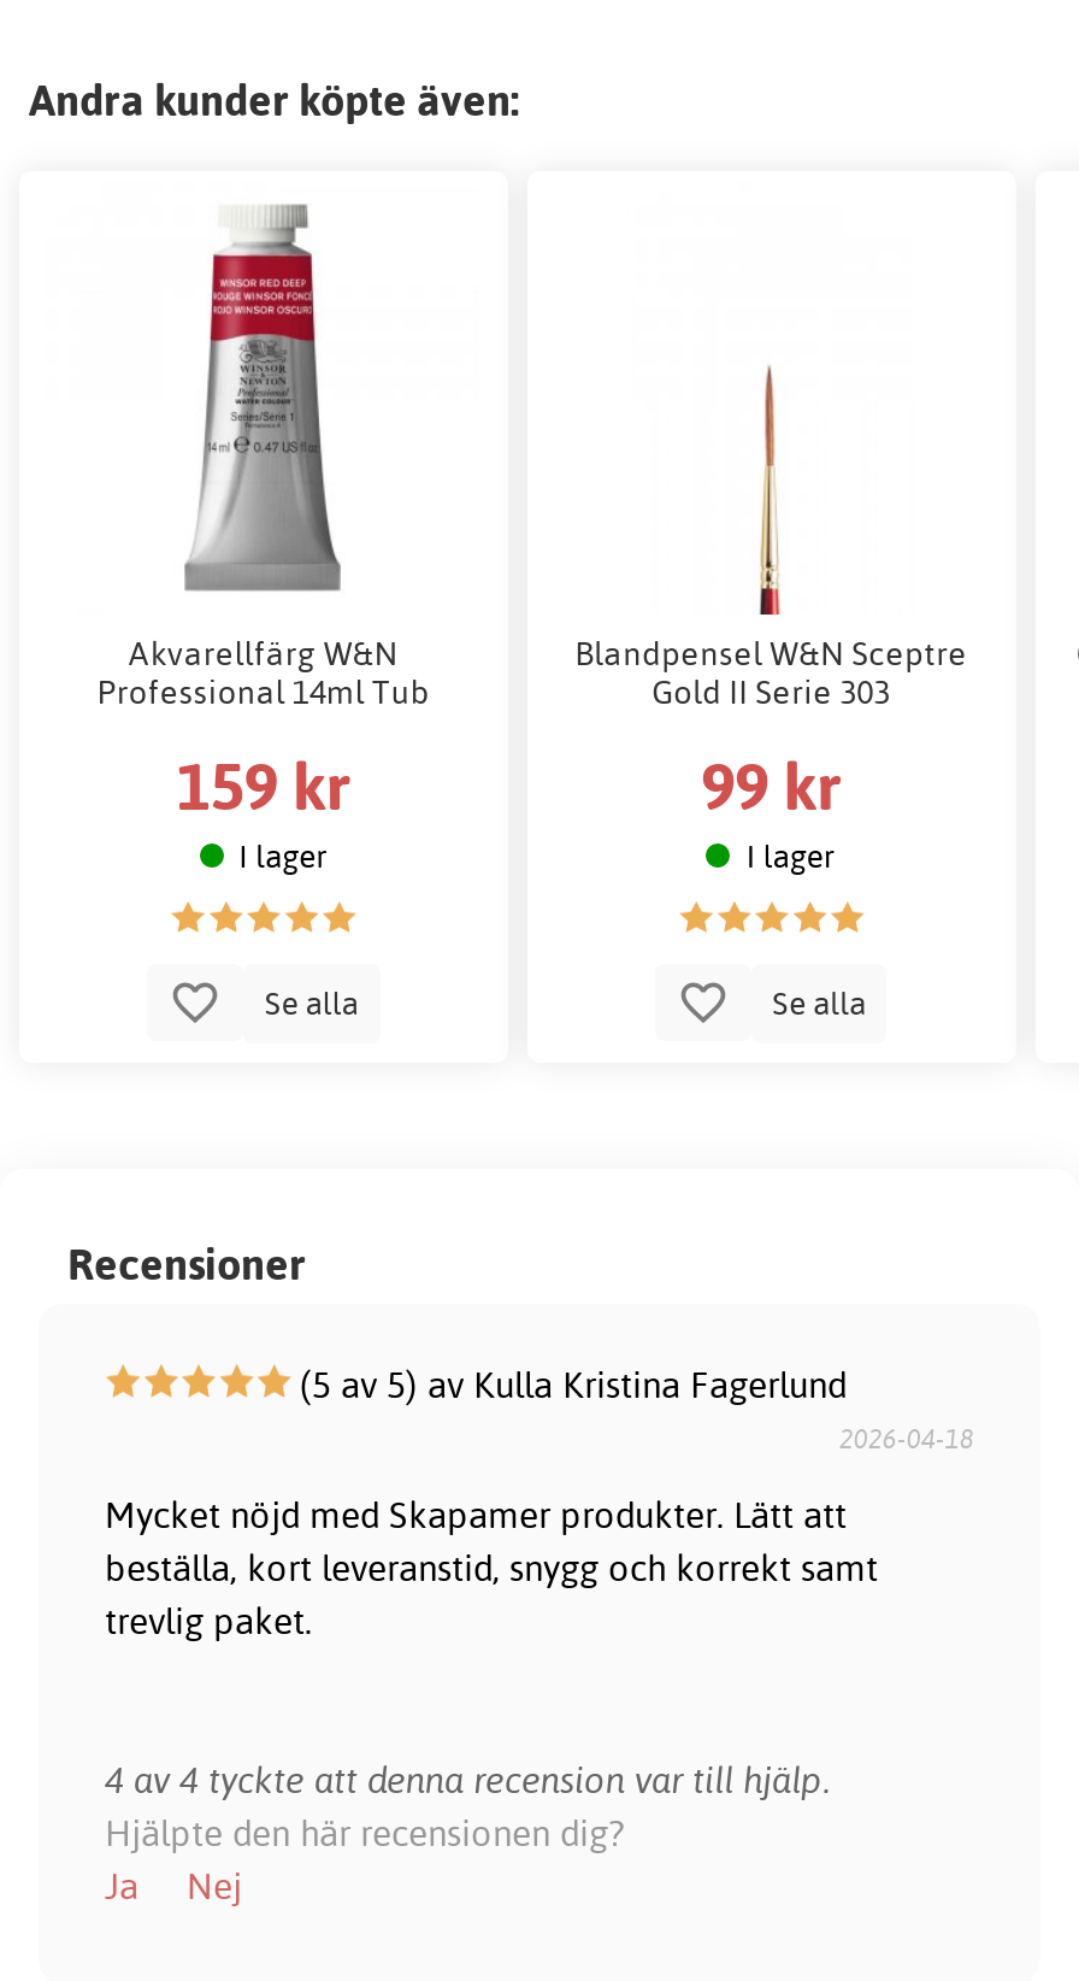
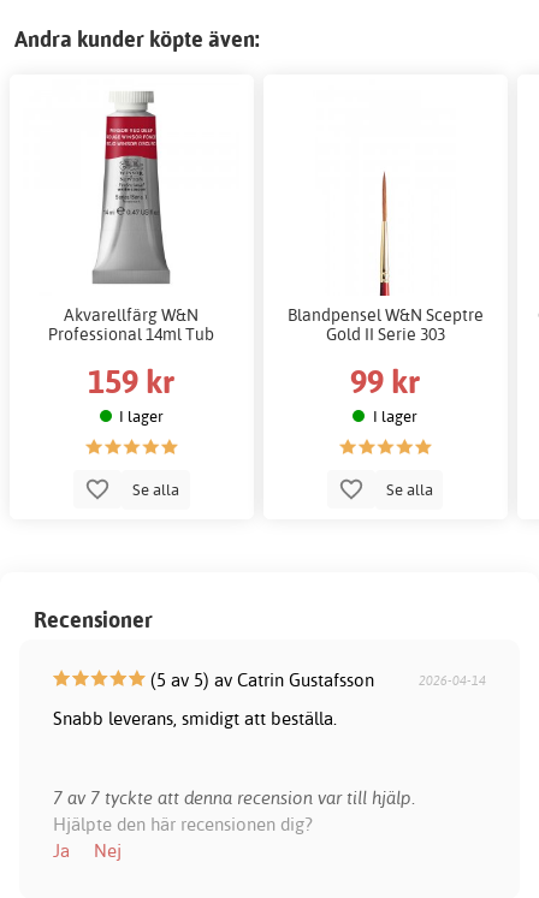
- (5 av 5) av Kulla Kristina Fagerlund
- 2026-04-18
+ (5 av 5) av Catrin Gustafsson
+ 2026-04-14

- Mycket nöjd med Skapamer produkter. Lätt att
- beställa, kort leveranstid, snygg och korrekt samt
- trevlig paket.
+ Snabb leverans, smidigt att beställa.

- 4 av 4 tyckte att denna recension var till hjälp.
+ 7 av 7 tyckte att denna recension var till hjälp.
